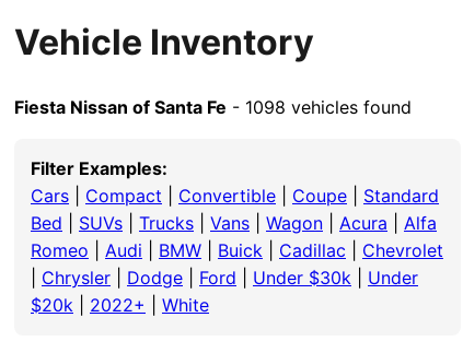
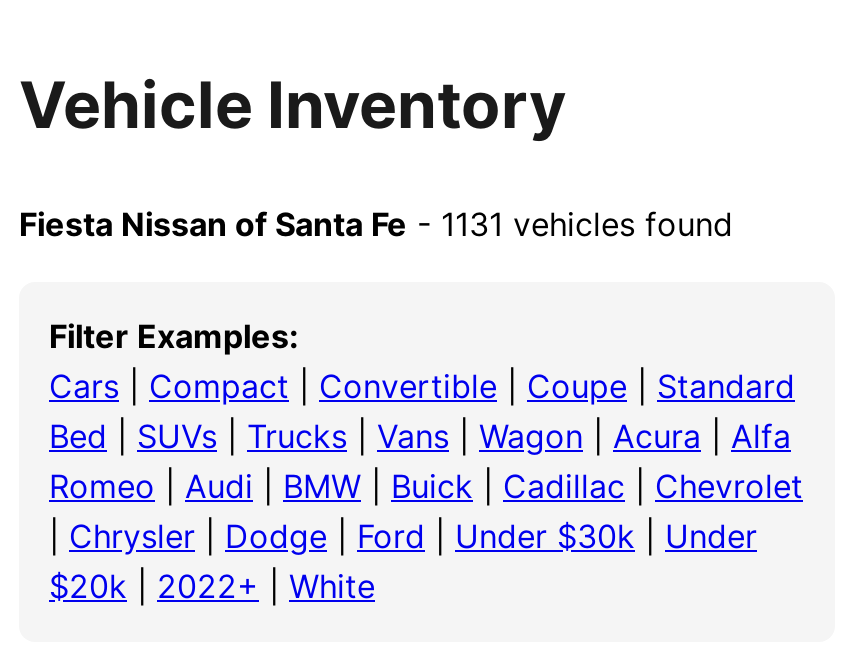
- Fiesta Nissan of Santa Fe - 1098 vehicles found
+ Fiesta Nissan of Santa Fe - 1131 vehicles found
